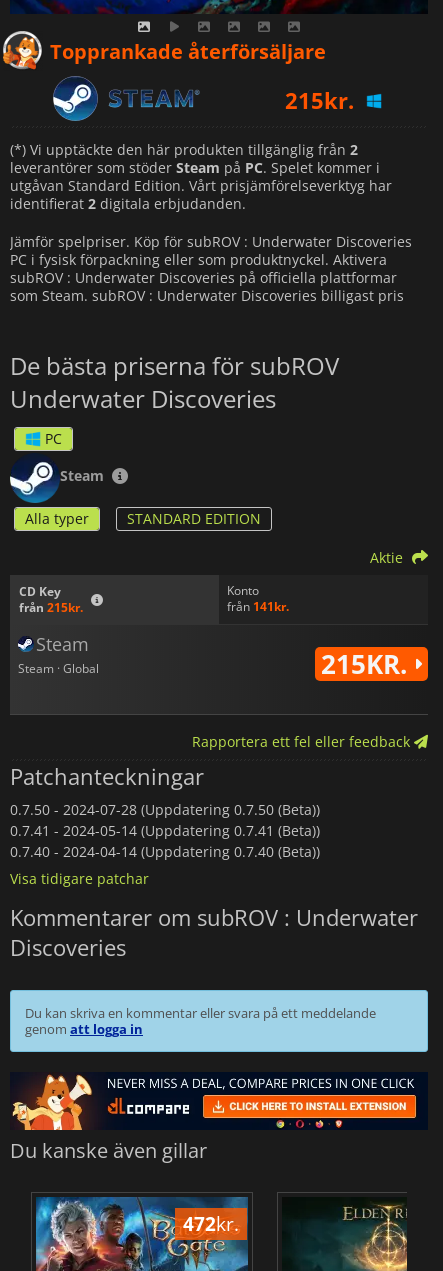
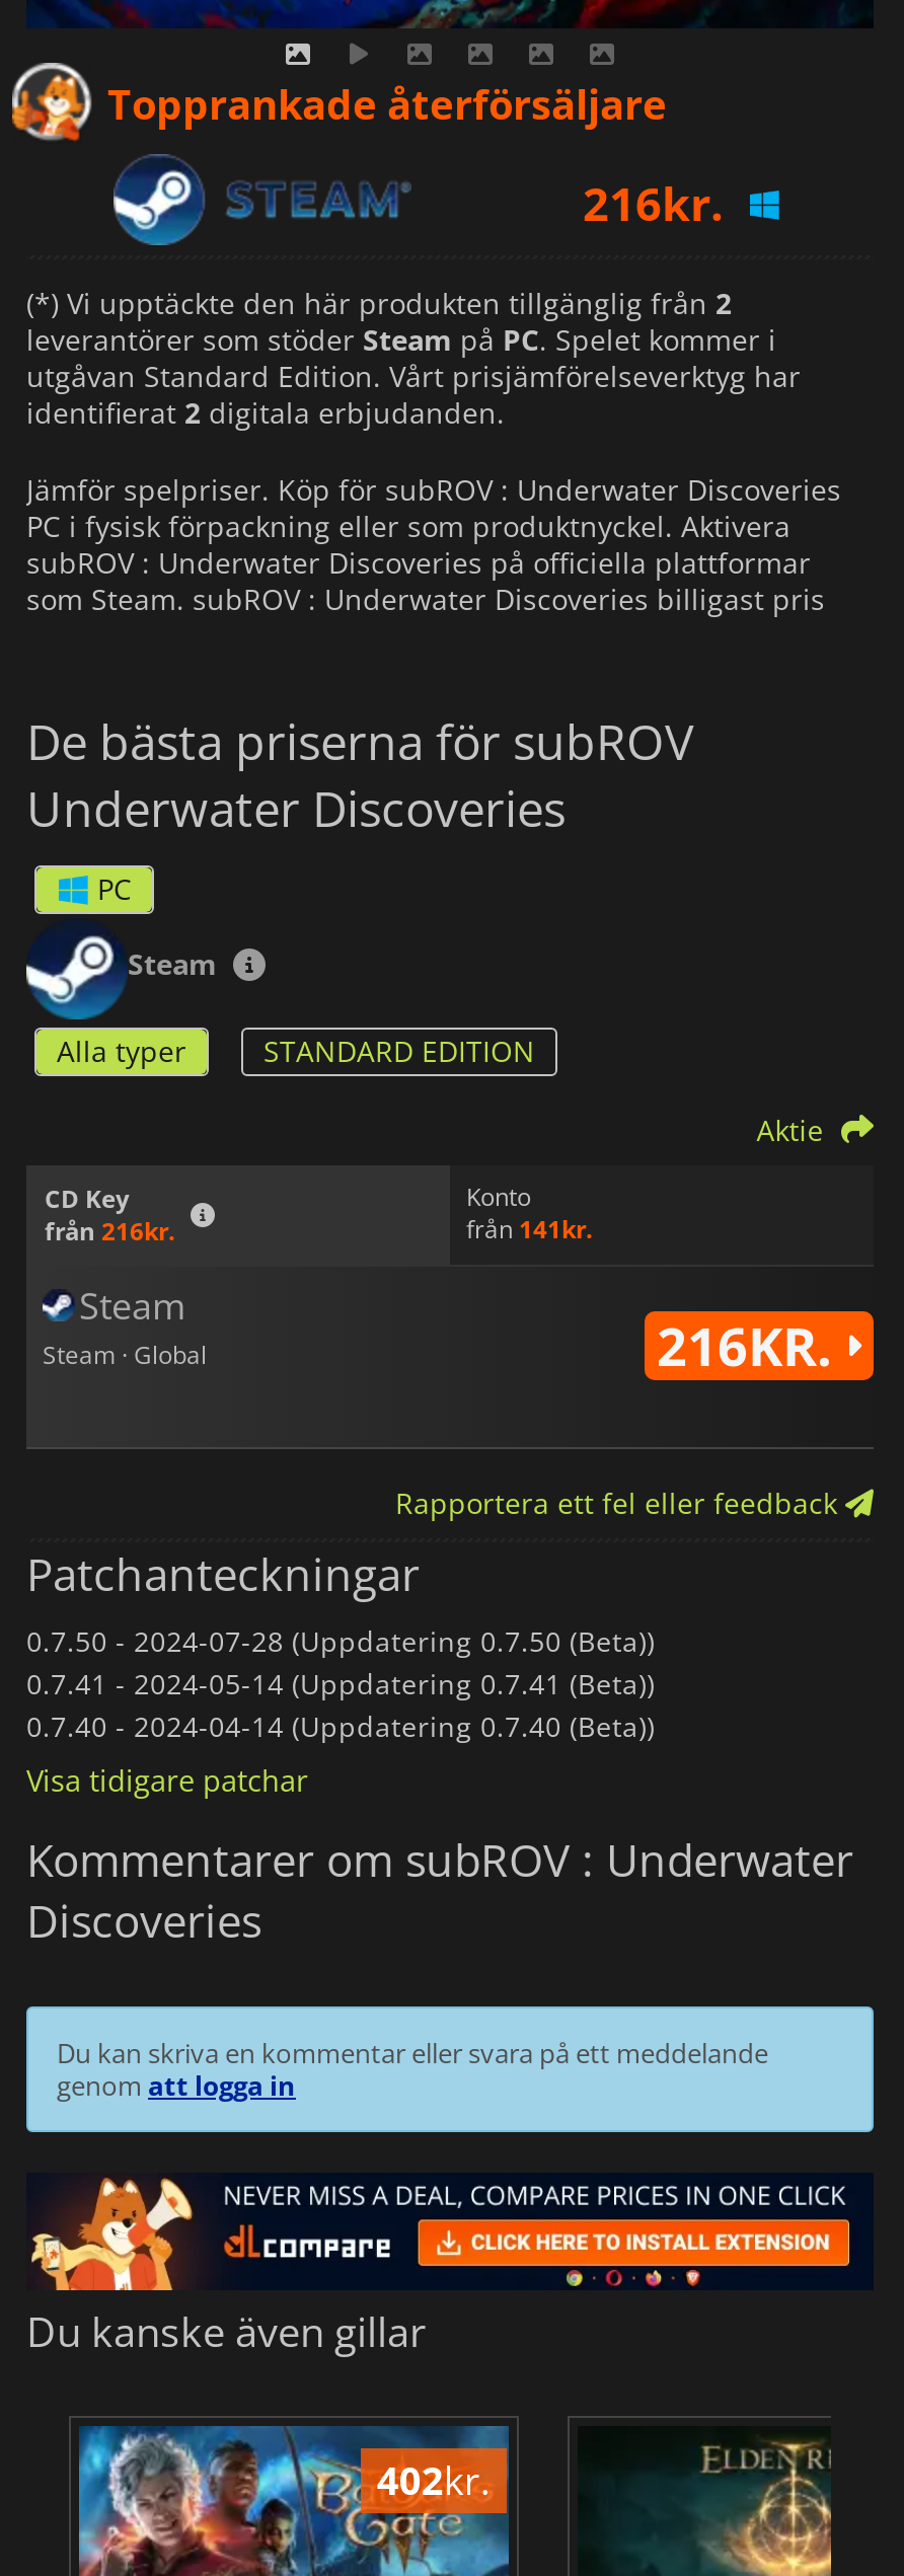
- 215kr.
+ 216kr.

- från 215kr.
+ från 216kr.

- 215KR.
+ 216KR.

- 472kr.
+ 402kr.
